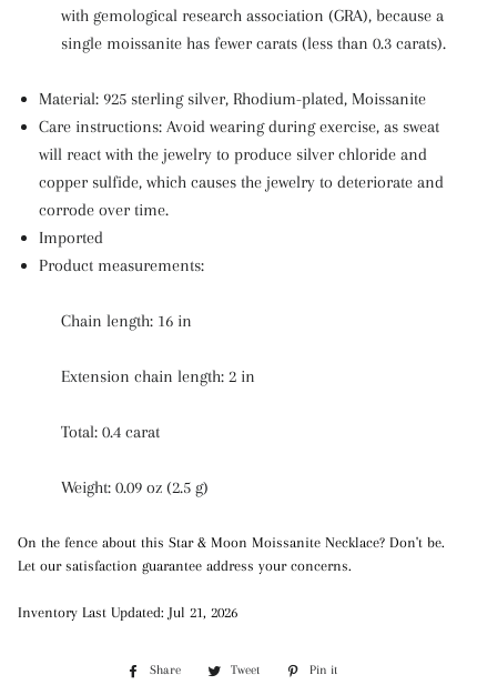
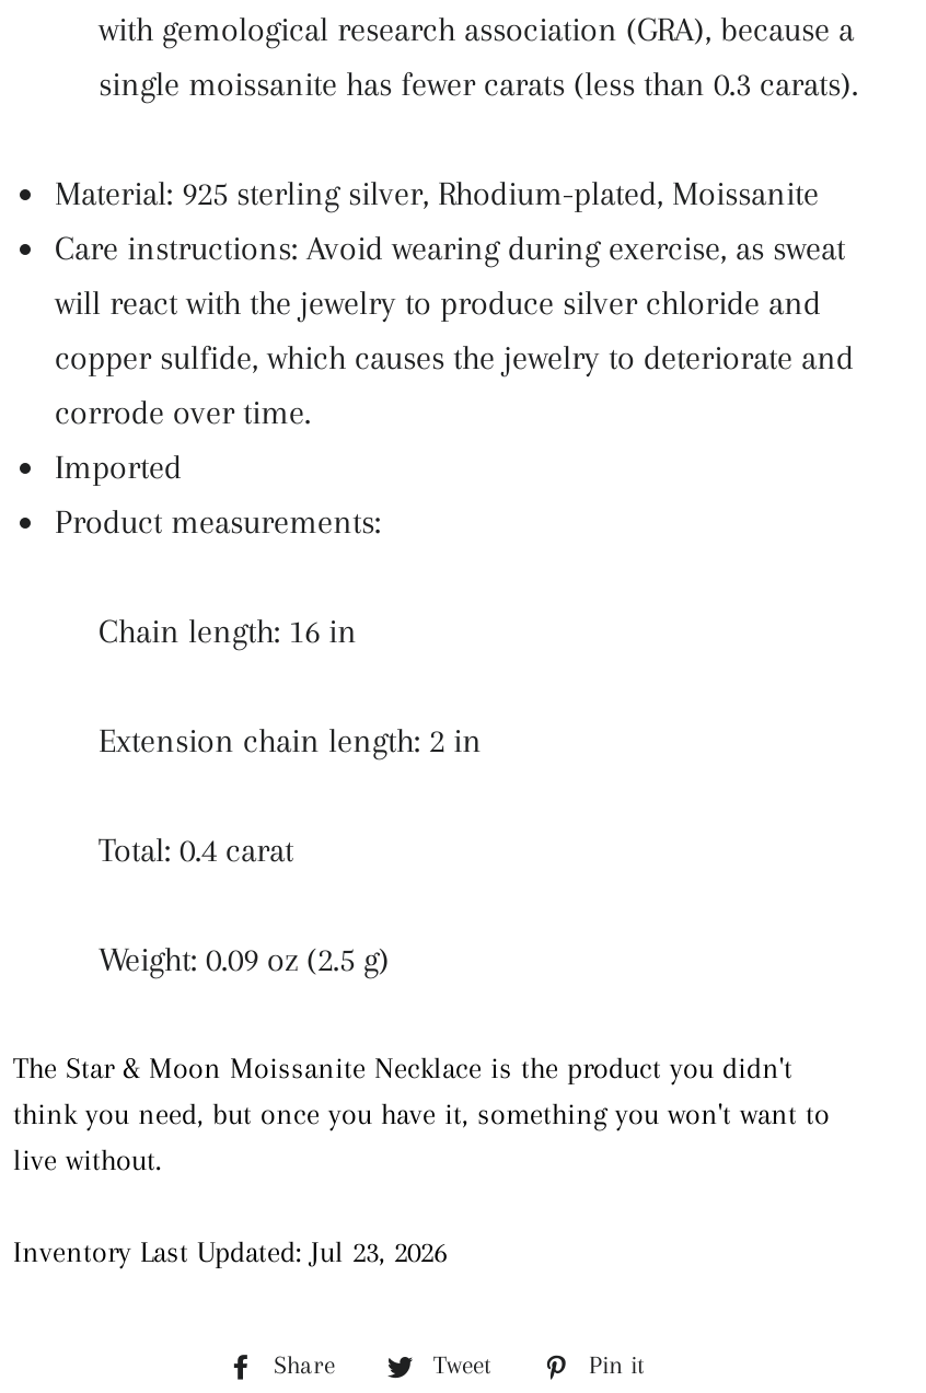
- On the fence about this Star & Moon Moissanite Necklace? Don't be.
- Let our satisfaction guarantee address your concerns.
+ The Star & Moon Moissanite Necklace is the product you didn't
+ think you need, but once you have it, something you won't want to
+ live without.

- Inventory Last Updated: Jul 21, 2026
+ Inventory Last Updated: Jul 23, 2026
